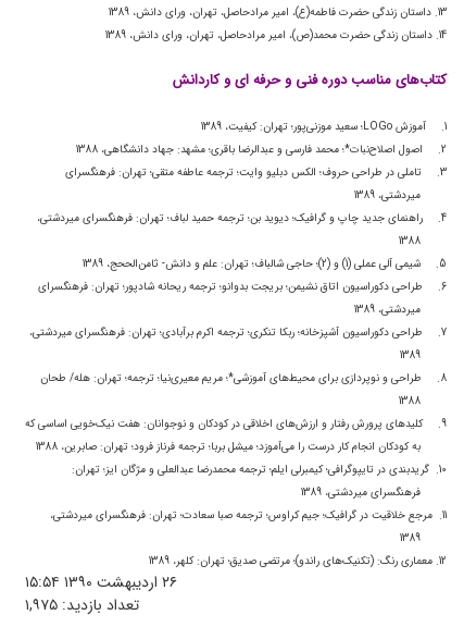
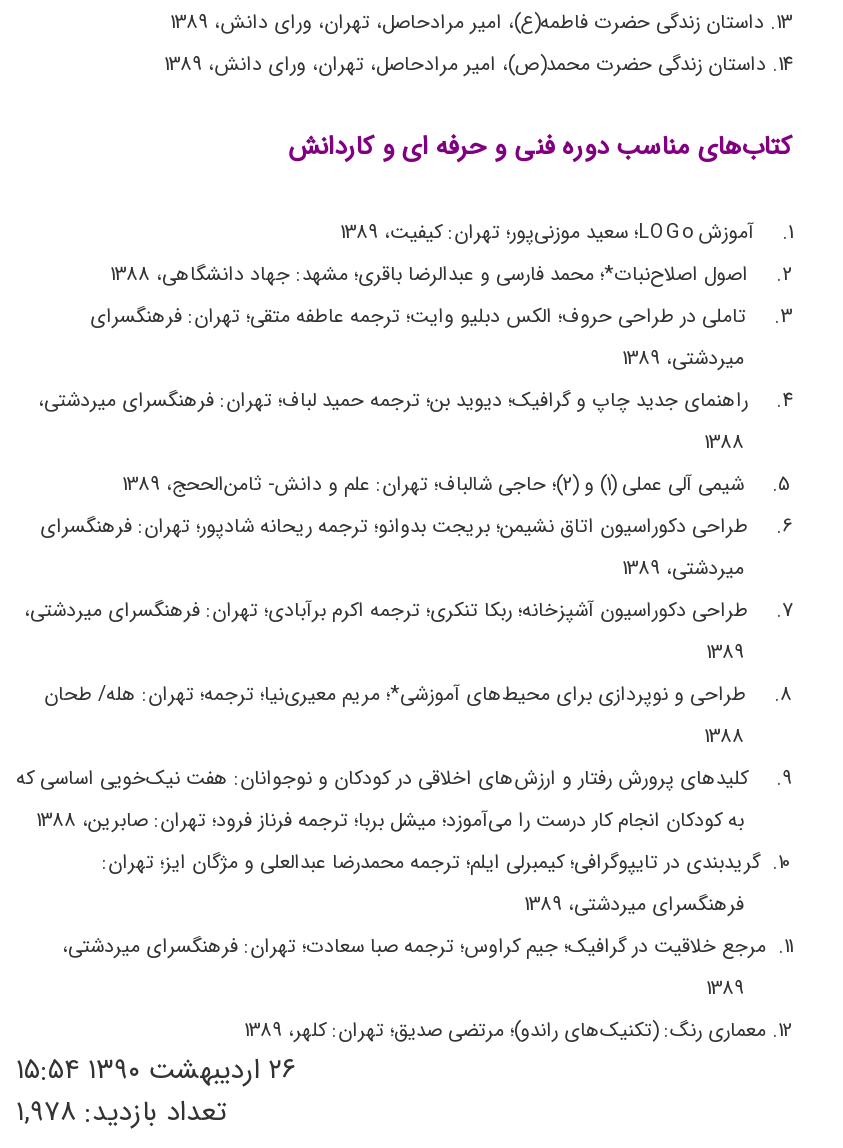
- تعداد بازدید: ۱,۹۷۵
+ تعداد بازدید: ۱,۹۷۸
